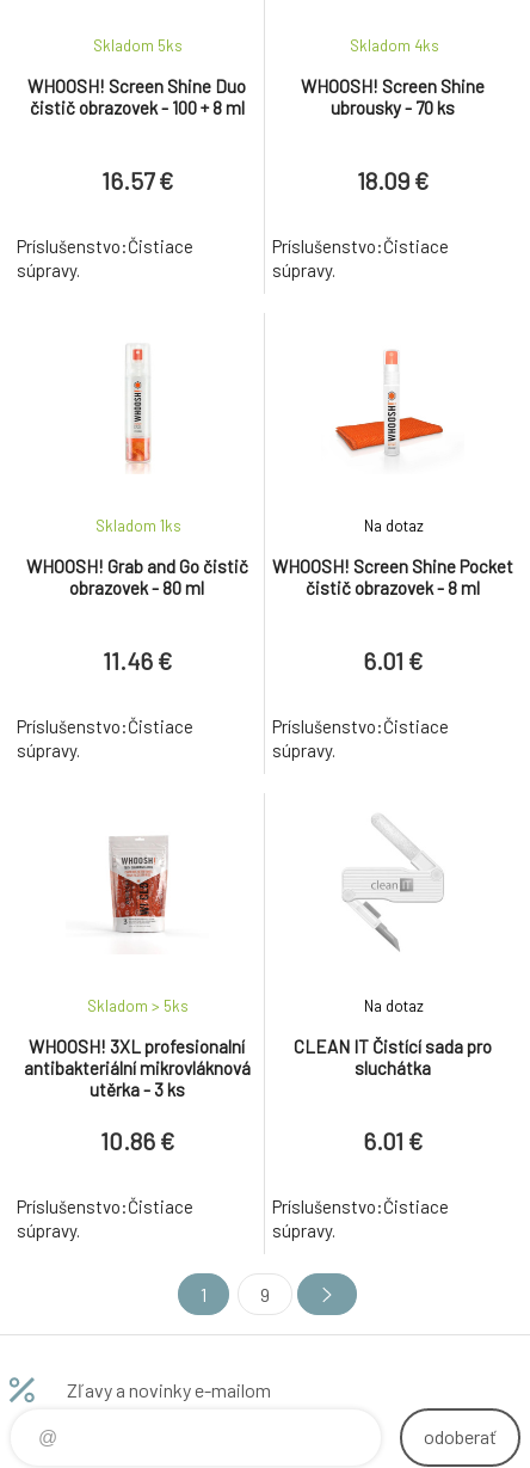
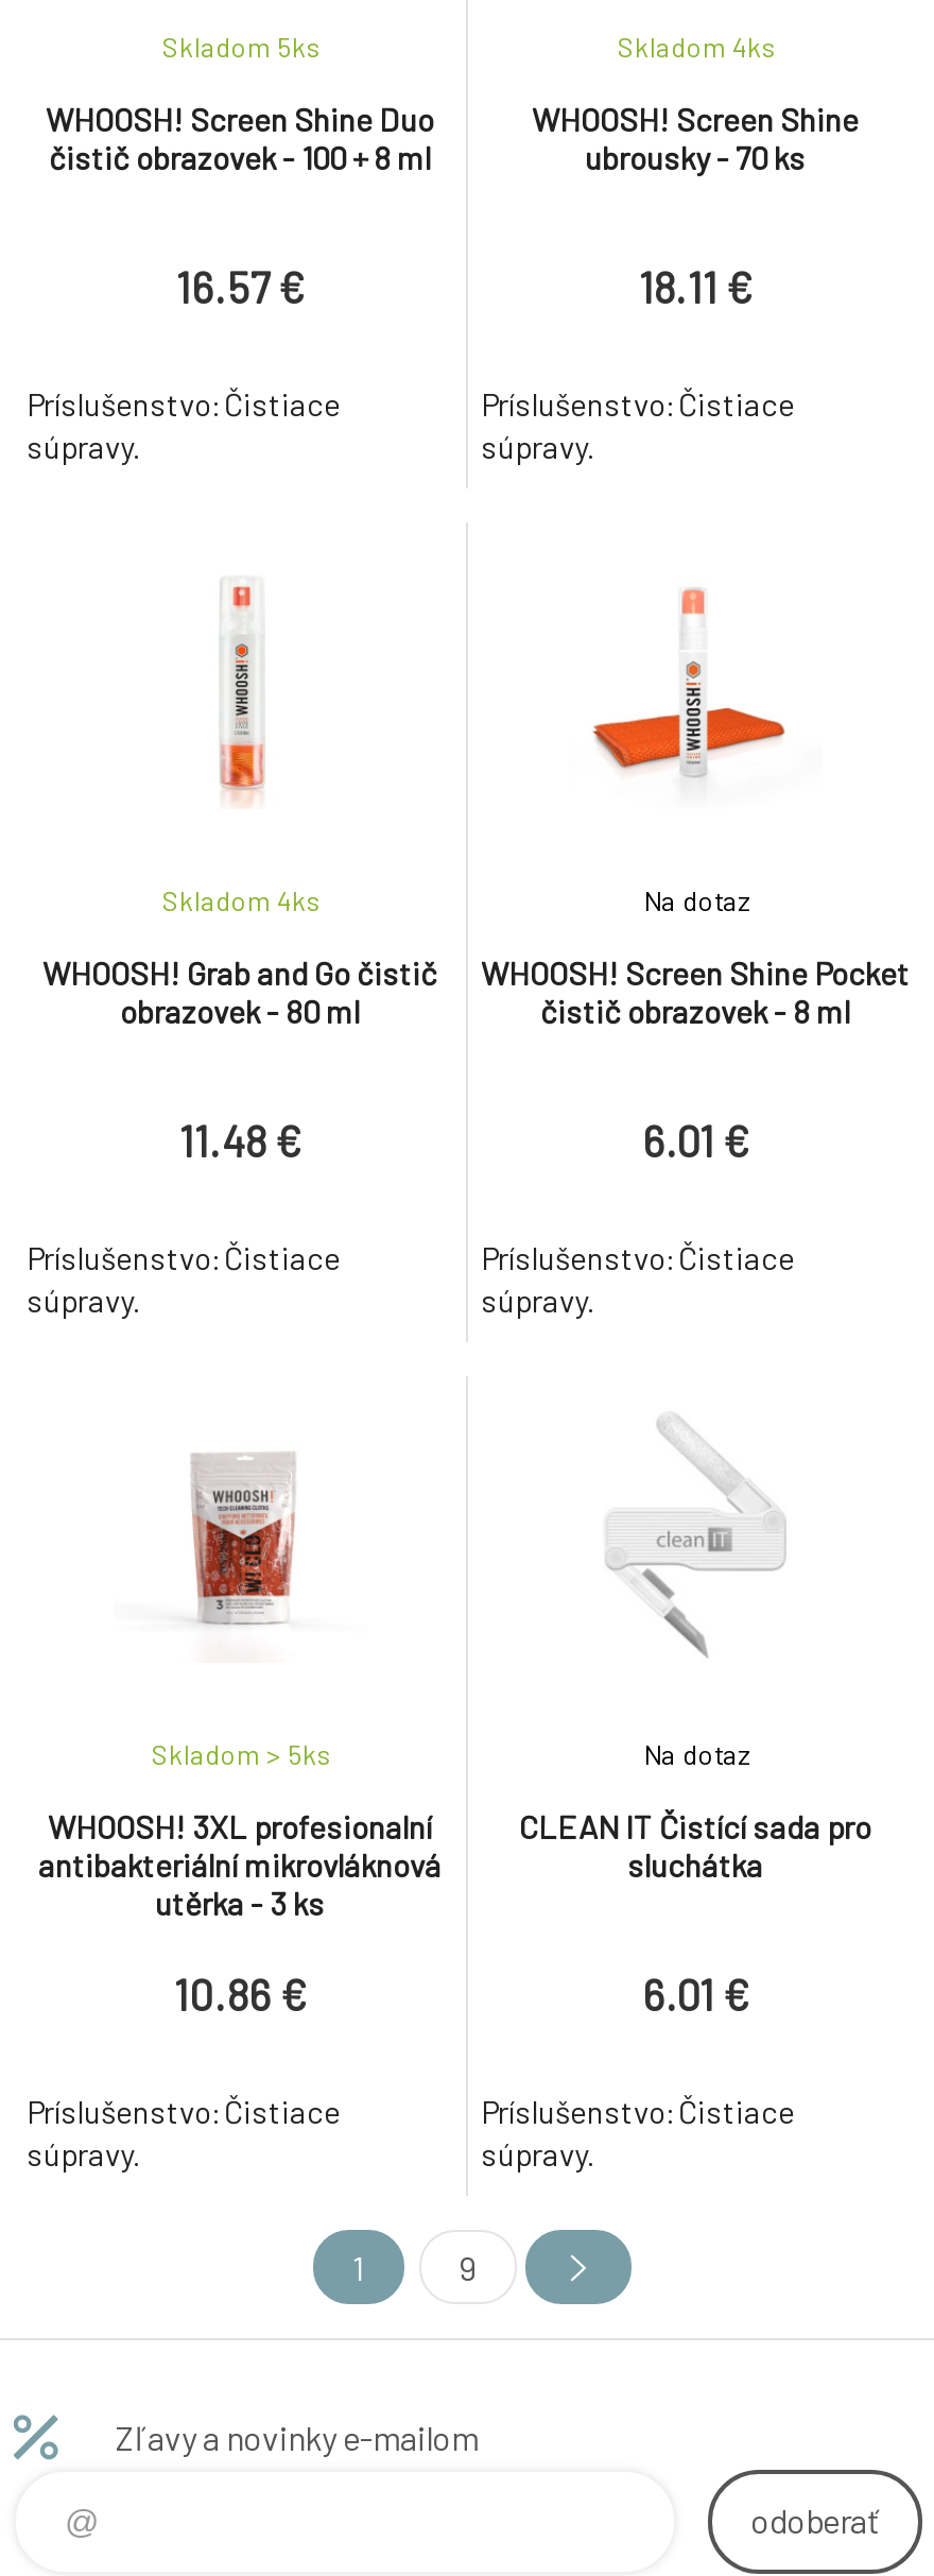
- 18.09 €
+ 18.11 €

- Skladom 1ks
+ Skladom 4ks

- 11.46 €
+ 11.48 €
